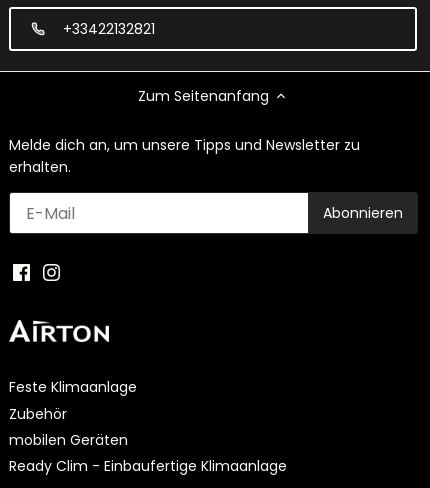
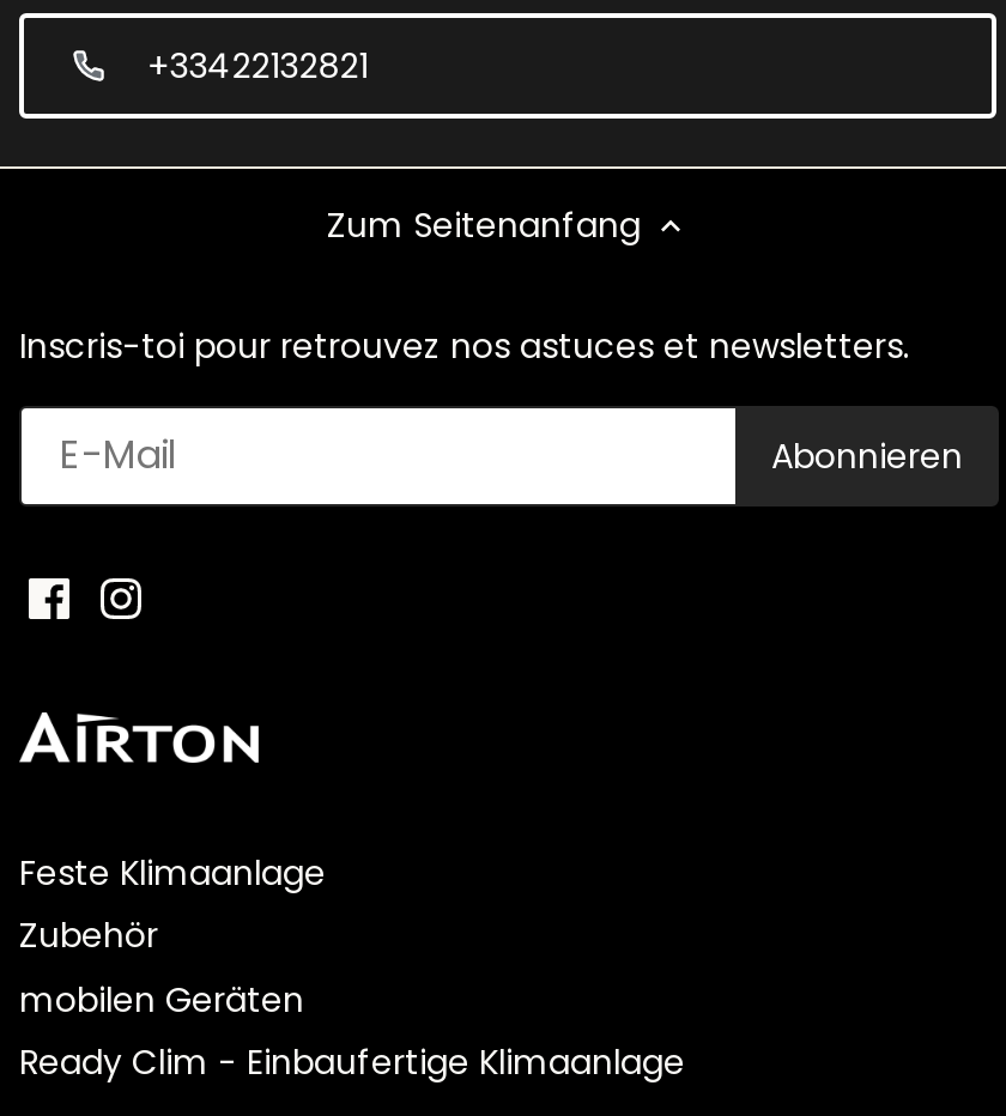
- Melde dich an, um unsere Tipps und Newsletter zu
- erhalten.
+ Inscris-toi pour retrouvez nos astuces et newsletters.
